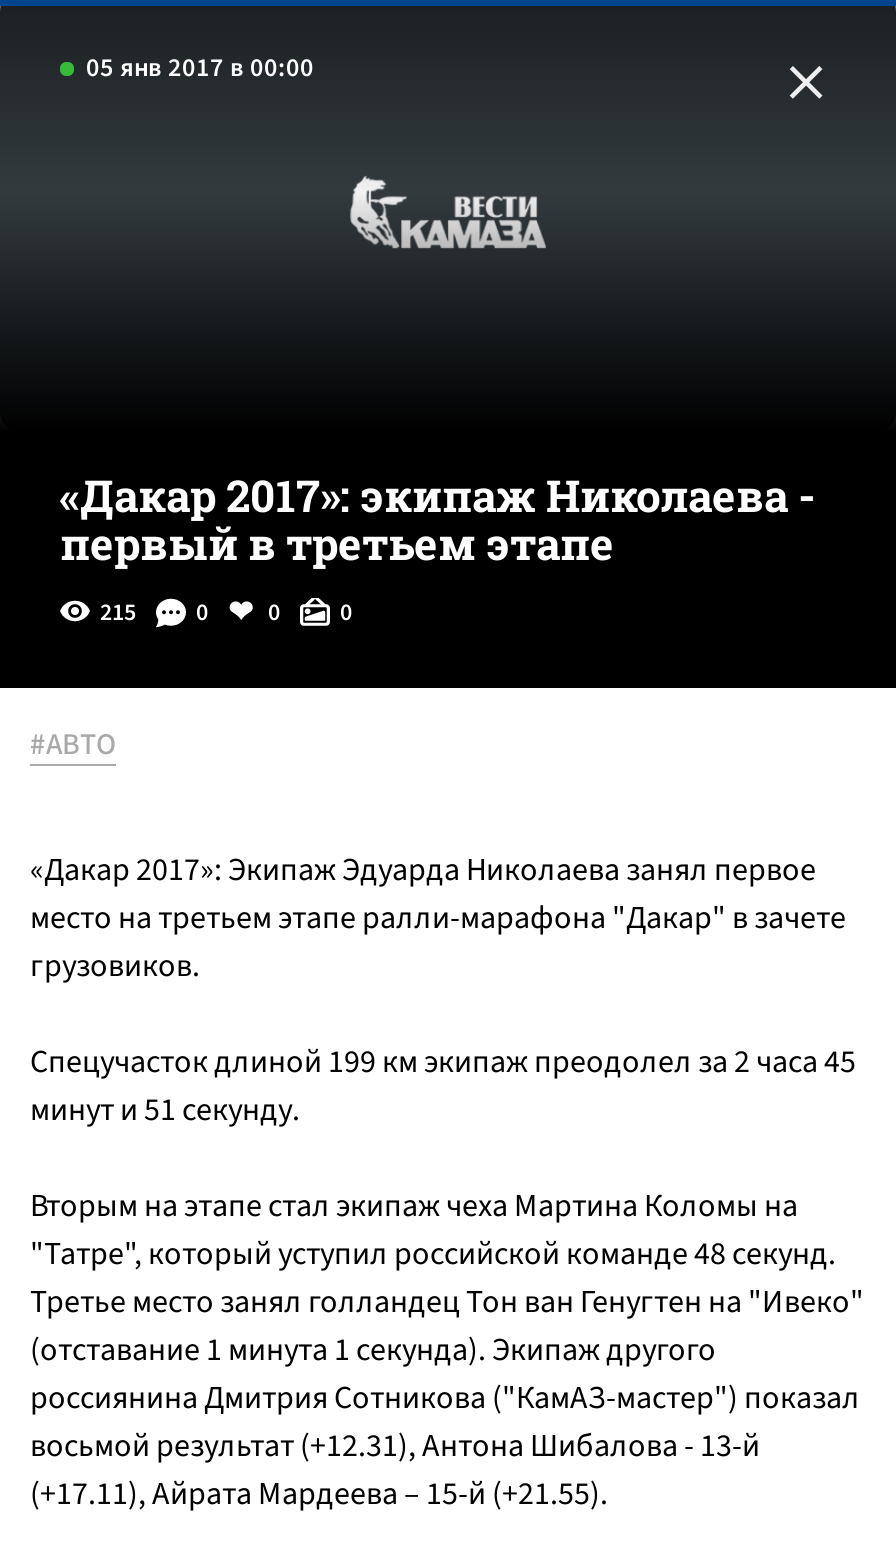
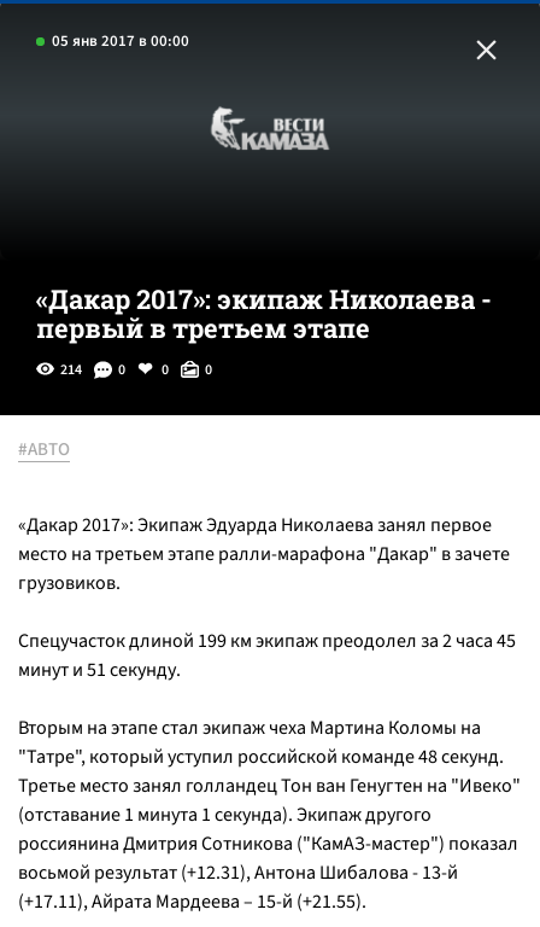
- 215 0 0 0
+ 214 0 0 0
